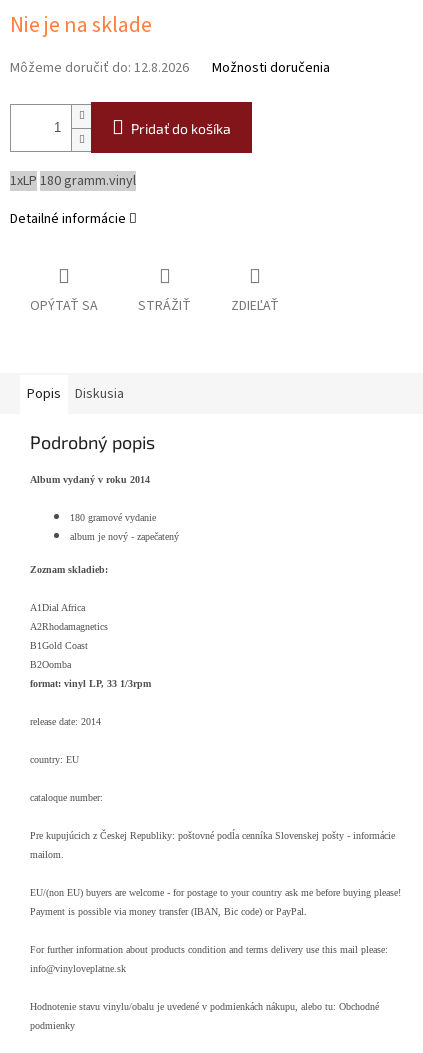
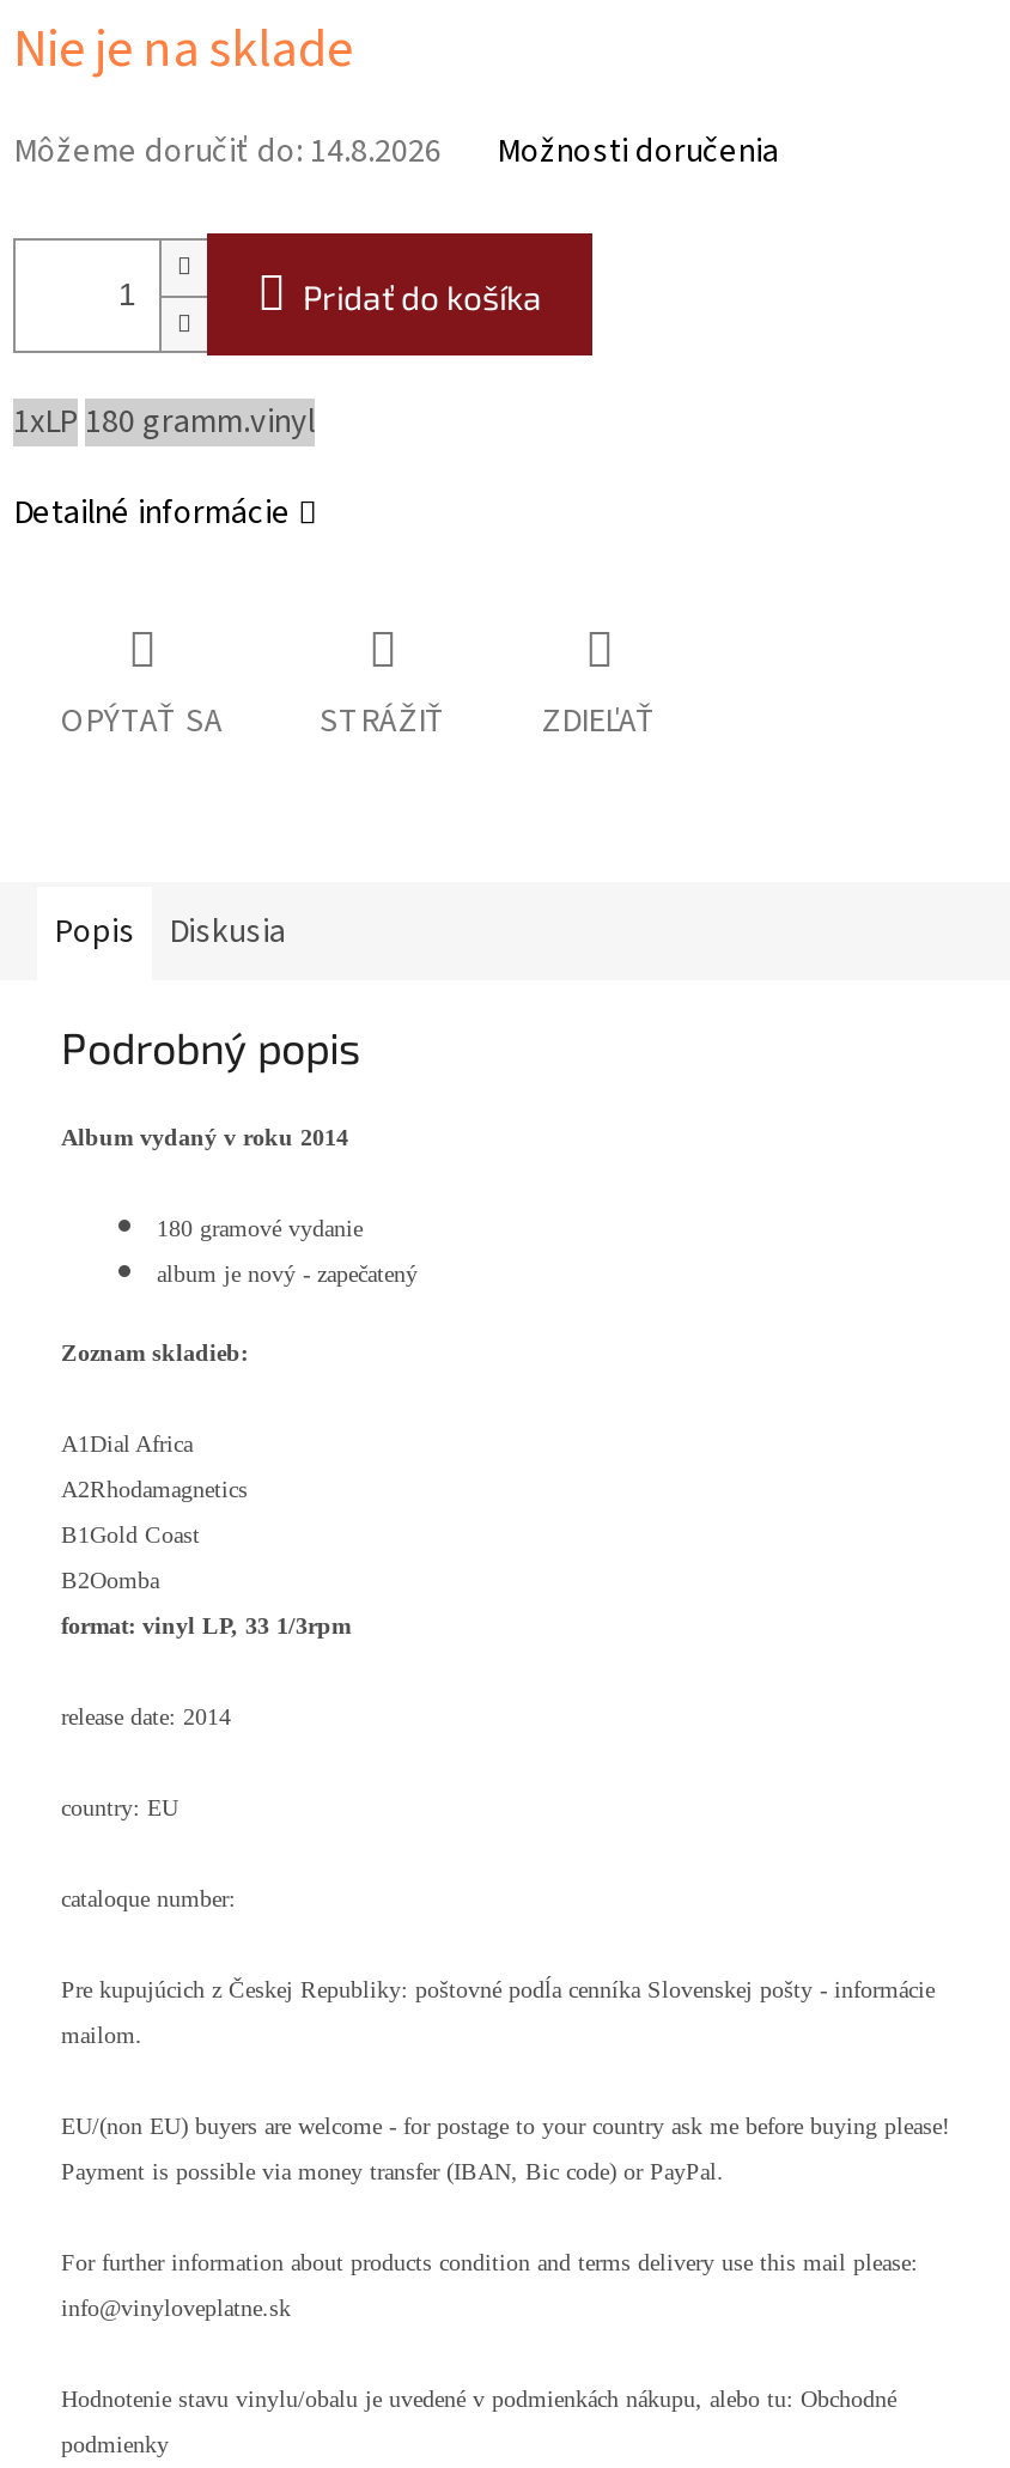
- Môžeme doručiť do: 12.8.2026
+ Môžeme doručiť do: 14.8.2026
